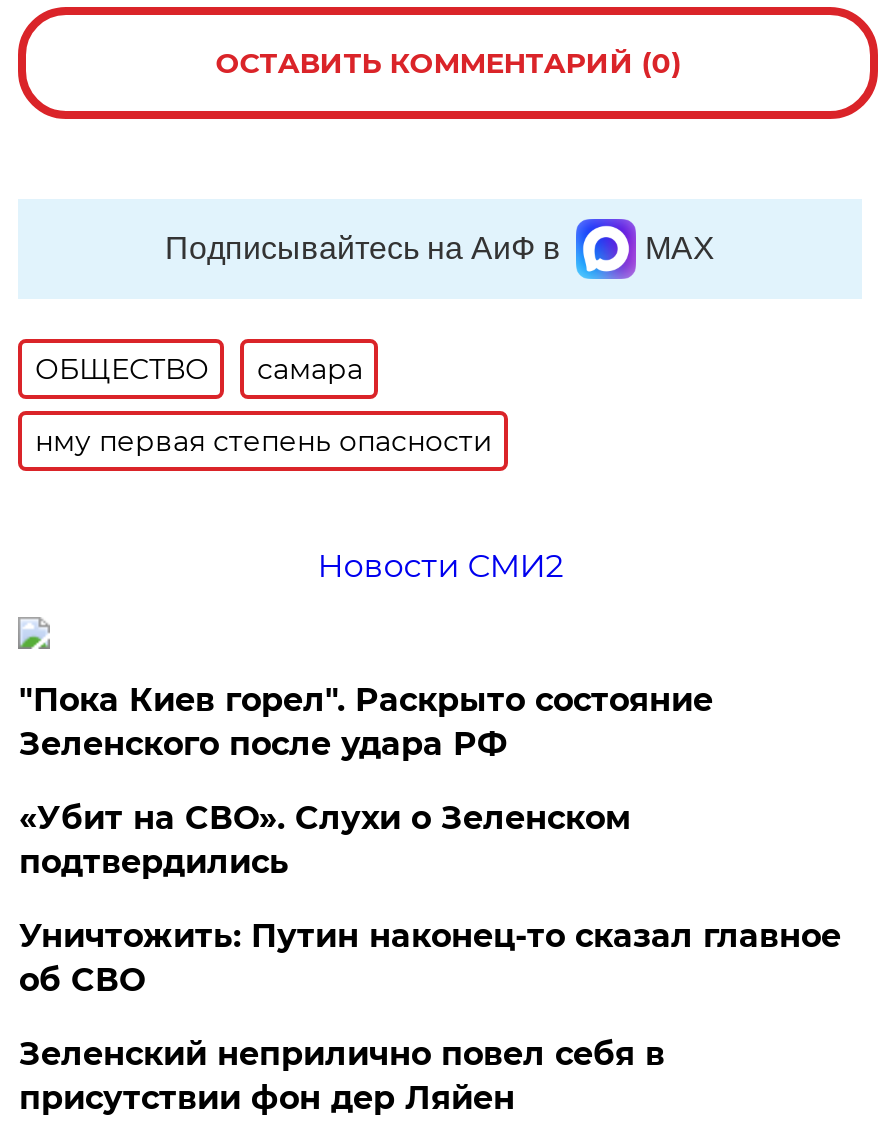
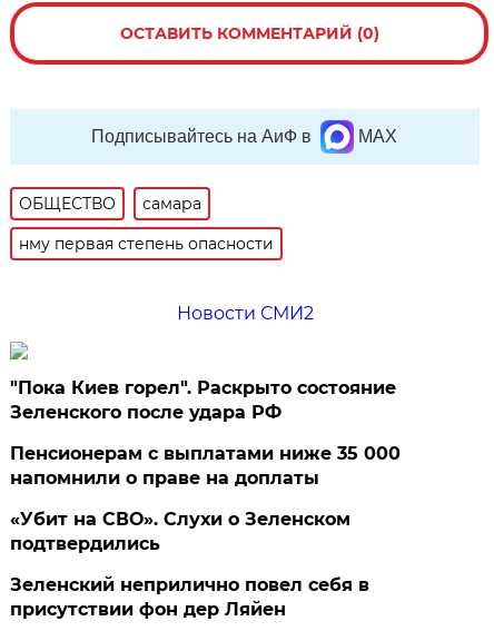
+ Пенсионерам с выплатами ниже 35 000
+ напомнили о праве на доплаты

moved down: «Убит на СВО». Слухи о Зеленском | подтвердились

- Уничтожить: Путин наконец-то сказал главное
- об СВО
